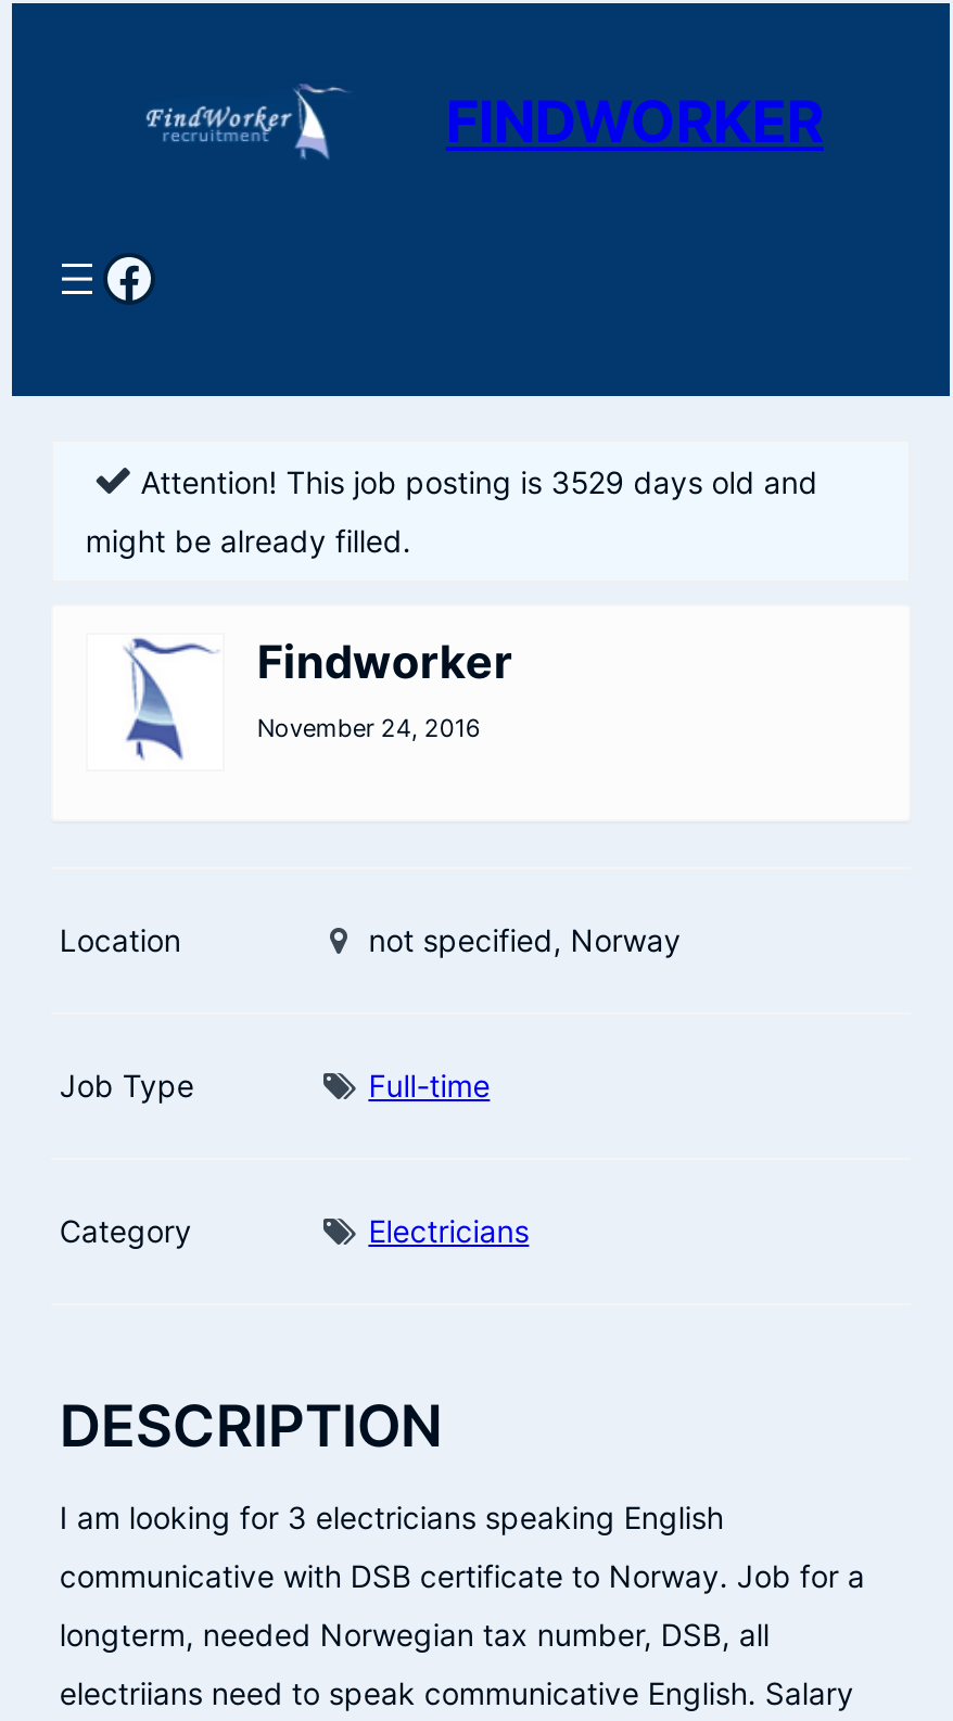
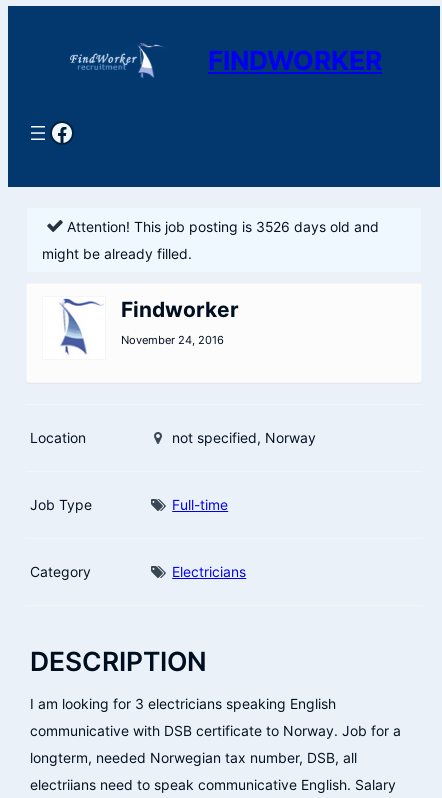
- Attention! This job posting is 3529 days old and
+ Attention! This job posting is 3526 days old and
